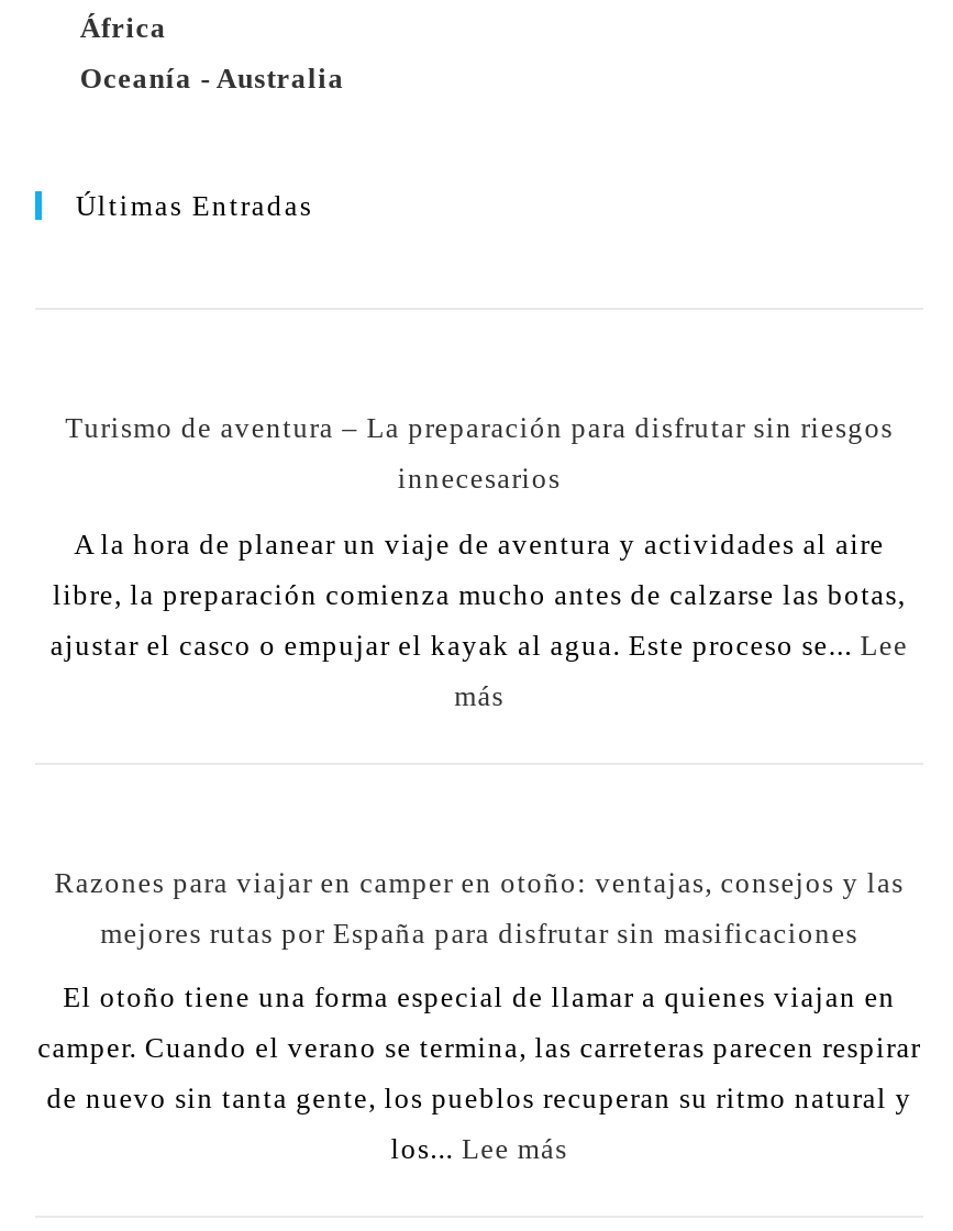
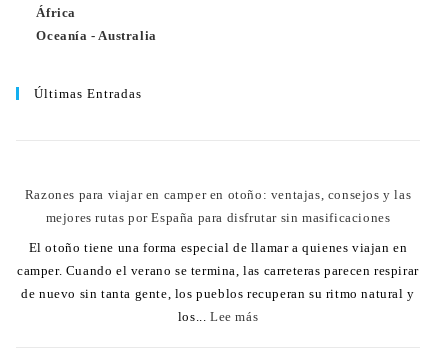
- Turismo de aventura – La preparación para disfrutar sin riesgos
- innecesarios
- A la hora de planear un viaje de aventura y actividades al aire
- libre, la preparación comienza mucho antes de calzarse las botas,
- ajustar el casco o empujar el kayak al agua. Este proceso se... Lee
- más
